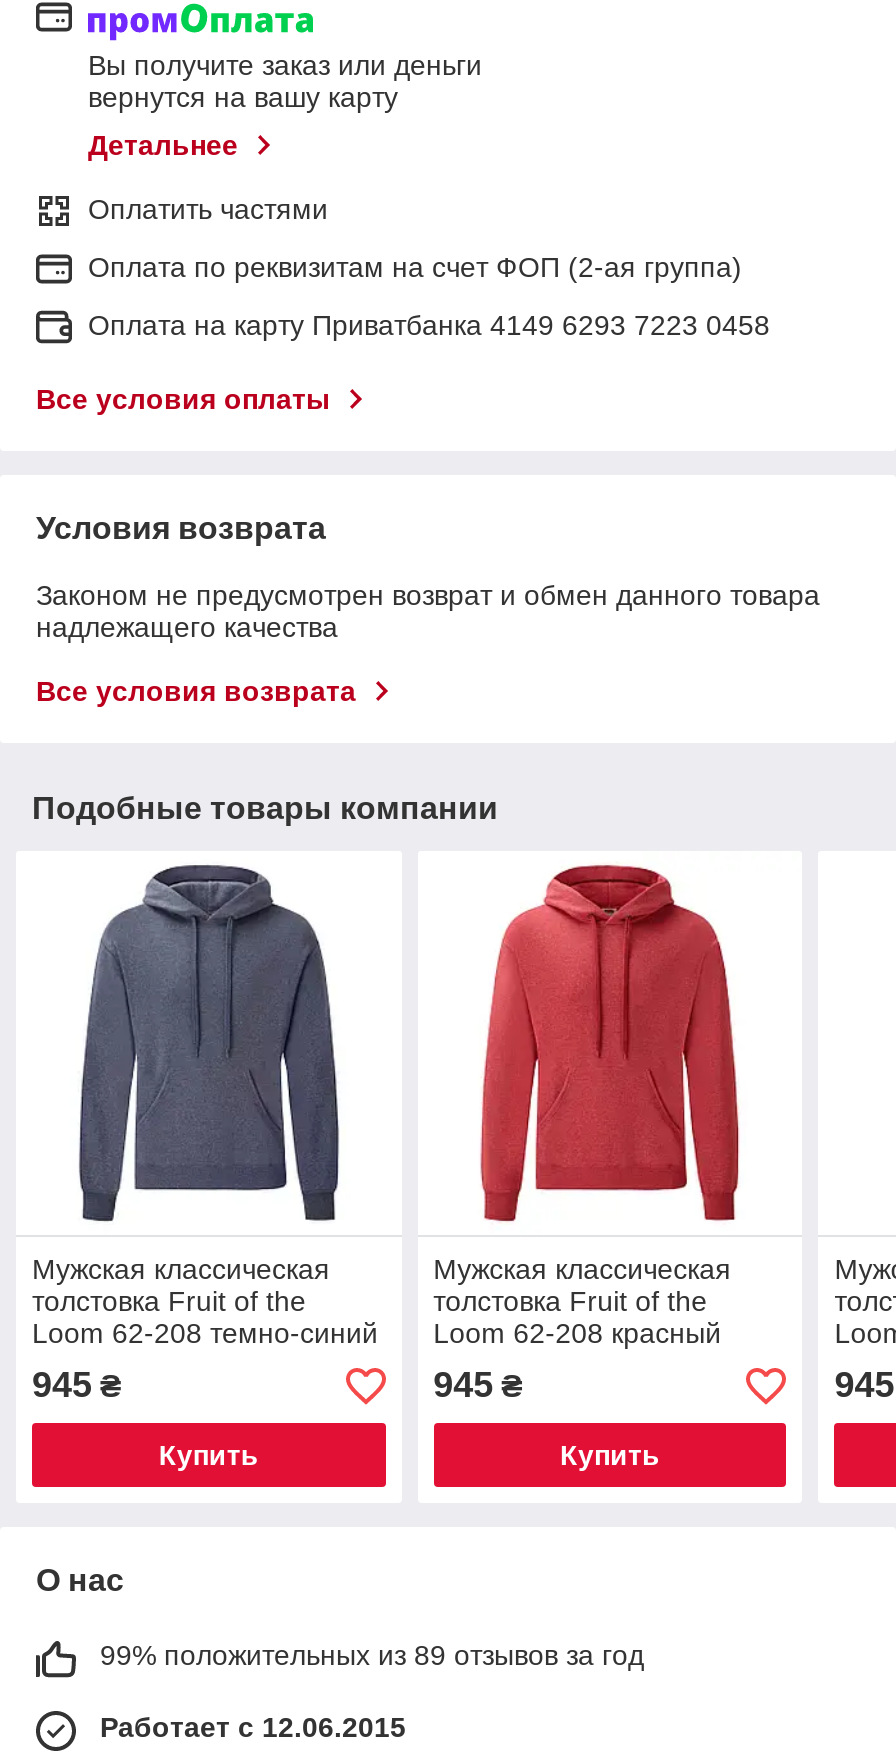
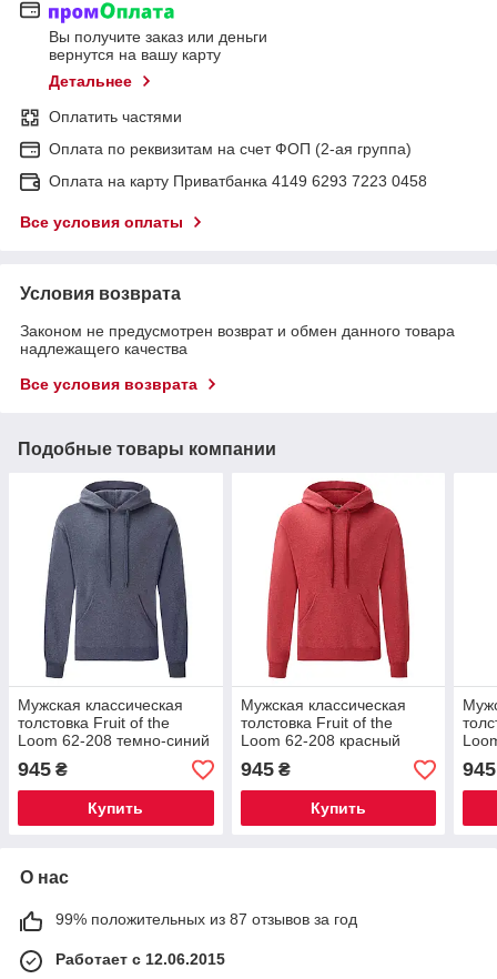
- 99% положительных из 89 отзывов за год
+ 99% положительных из 87 отзывов за год
